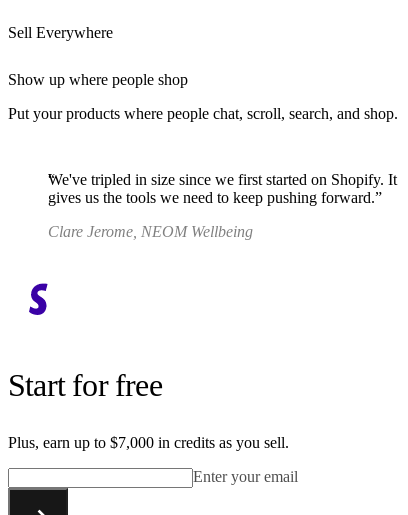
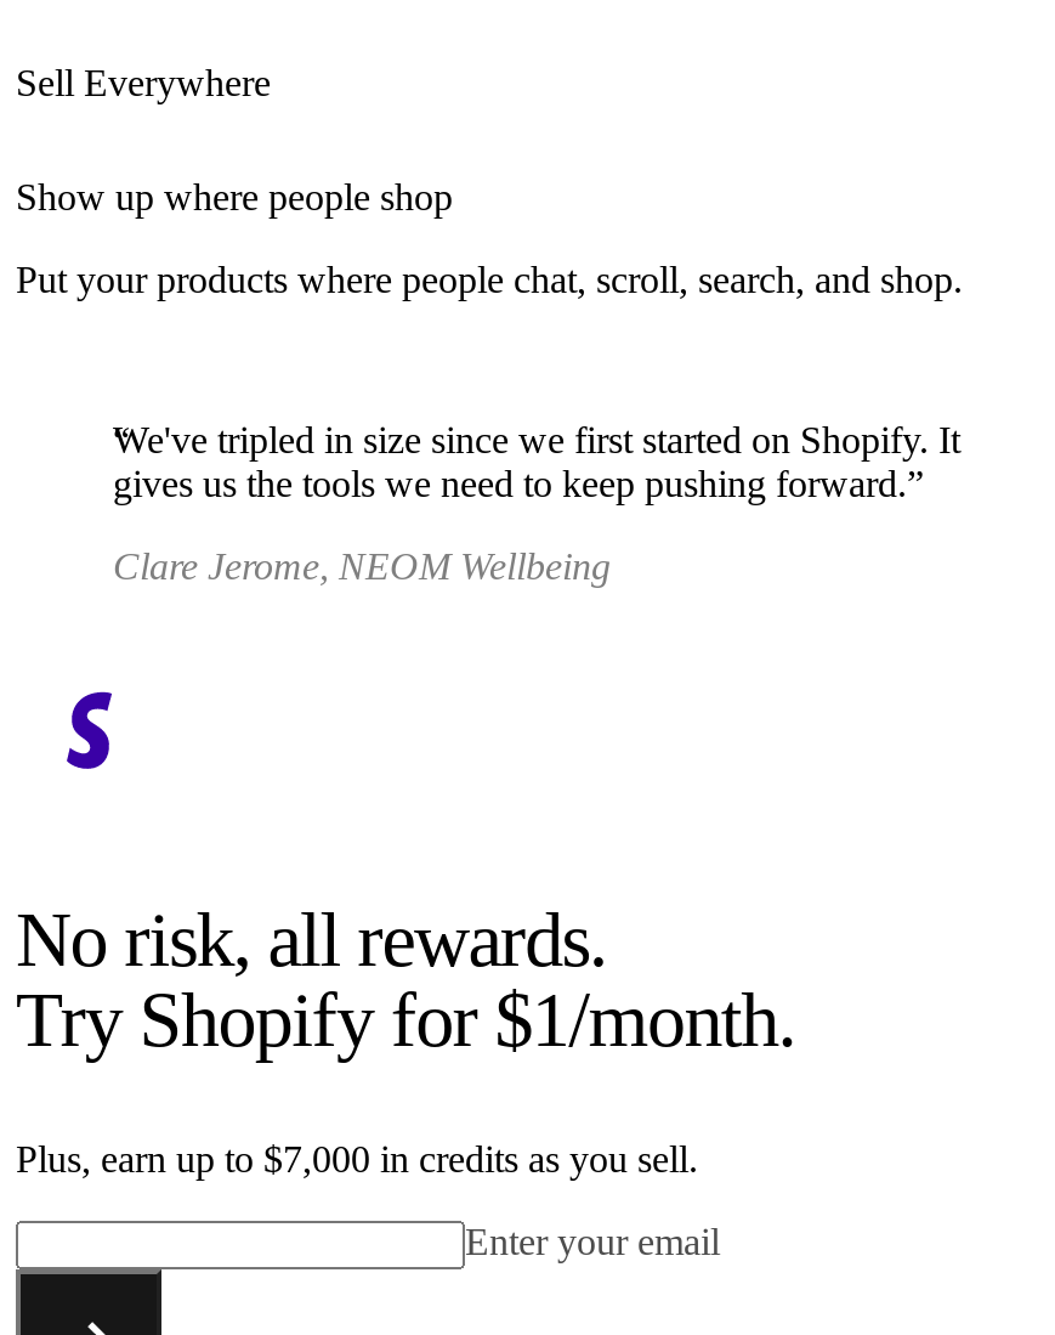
- Start for free
+ No risk, all rewards.
+ Try Shopify for $1/month.
